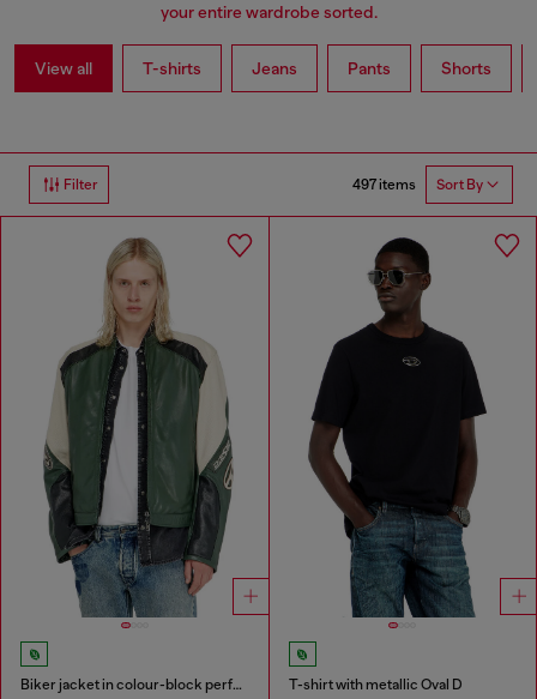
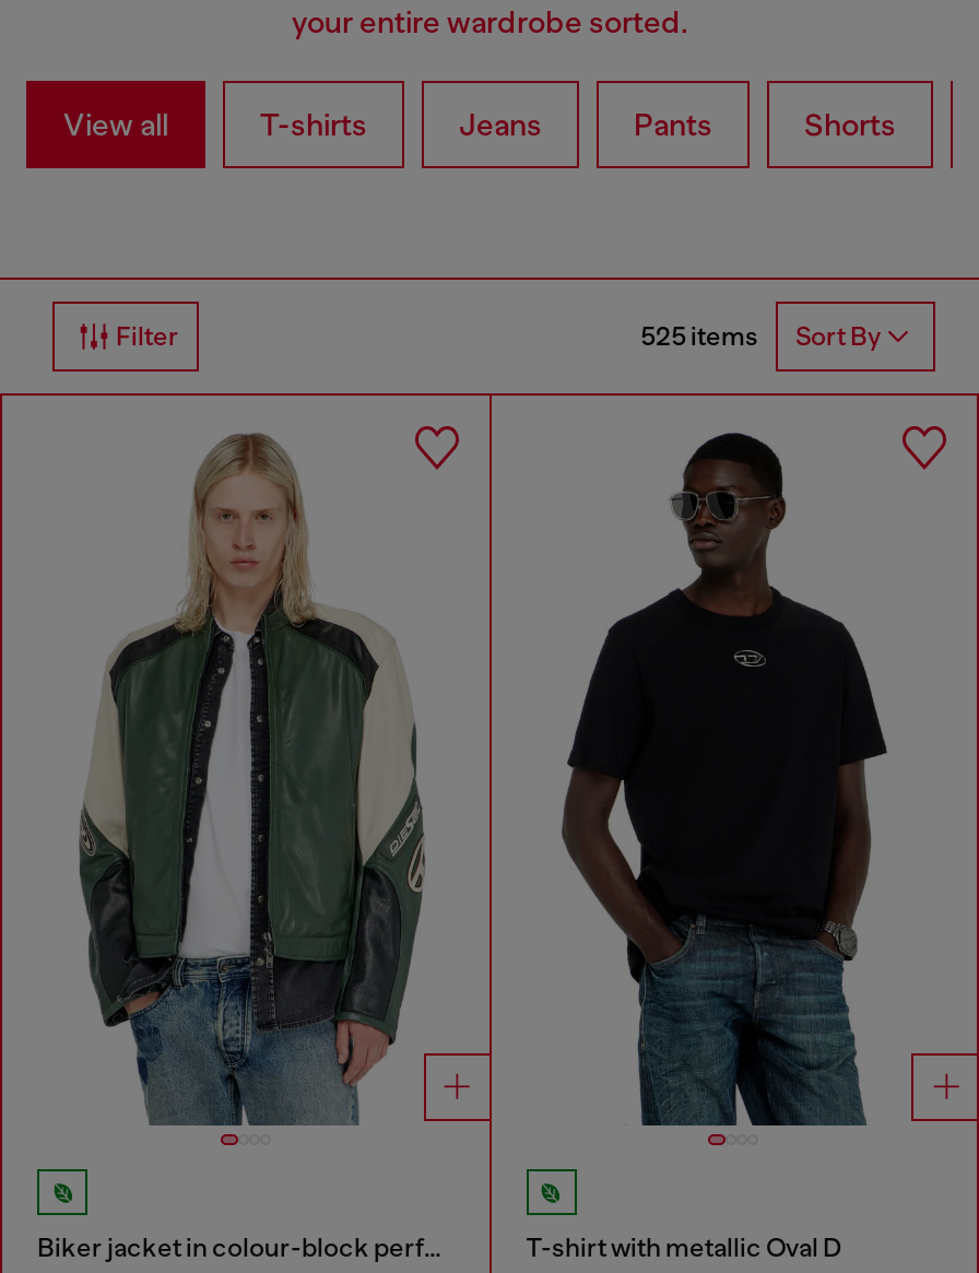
- 497 items Sort By
+ 525 items Sort By
